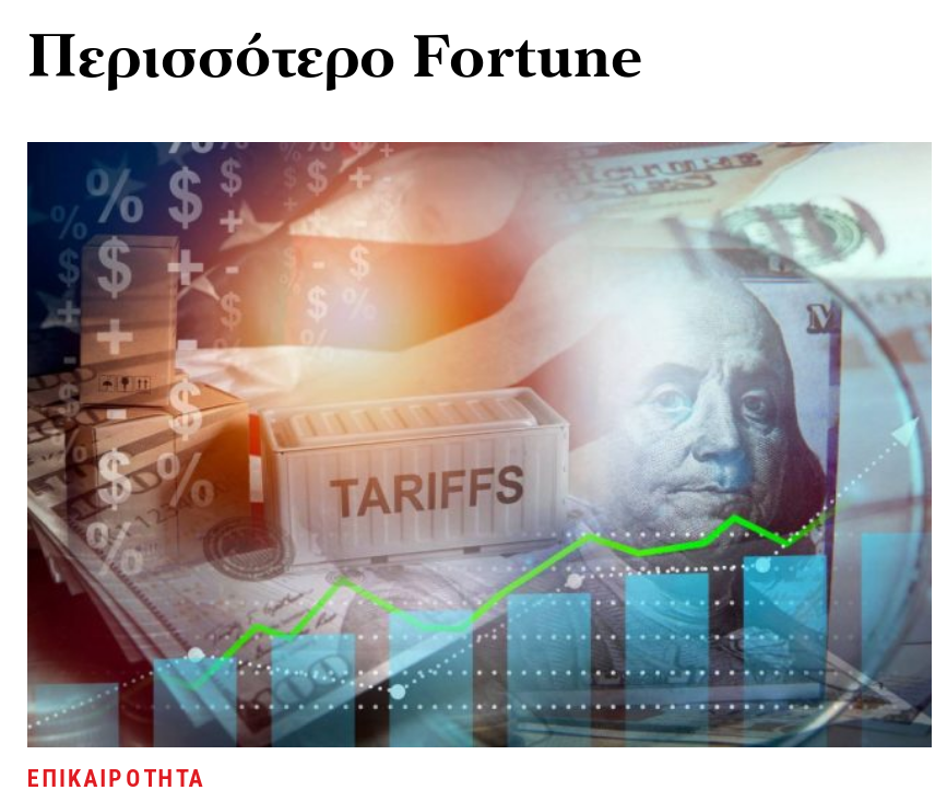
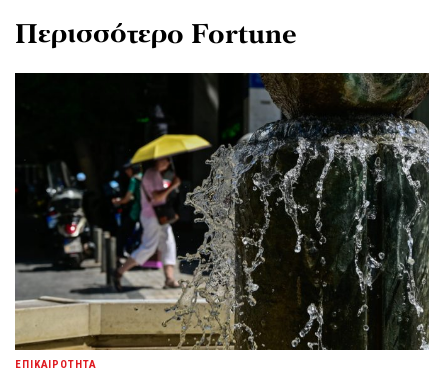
- [image]
+ [image]
